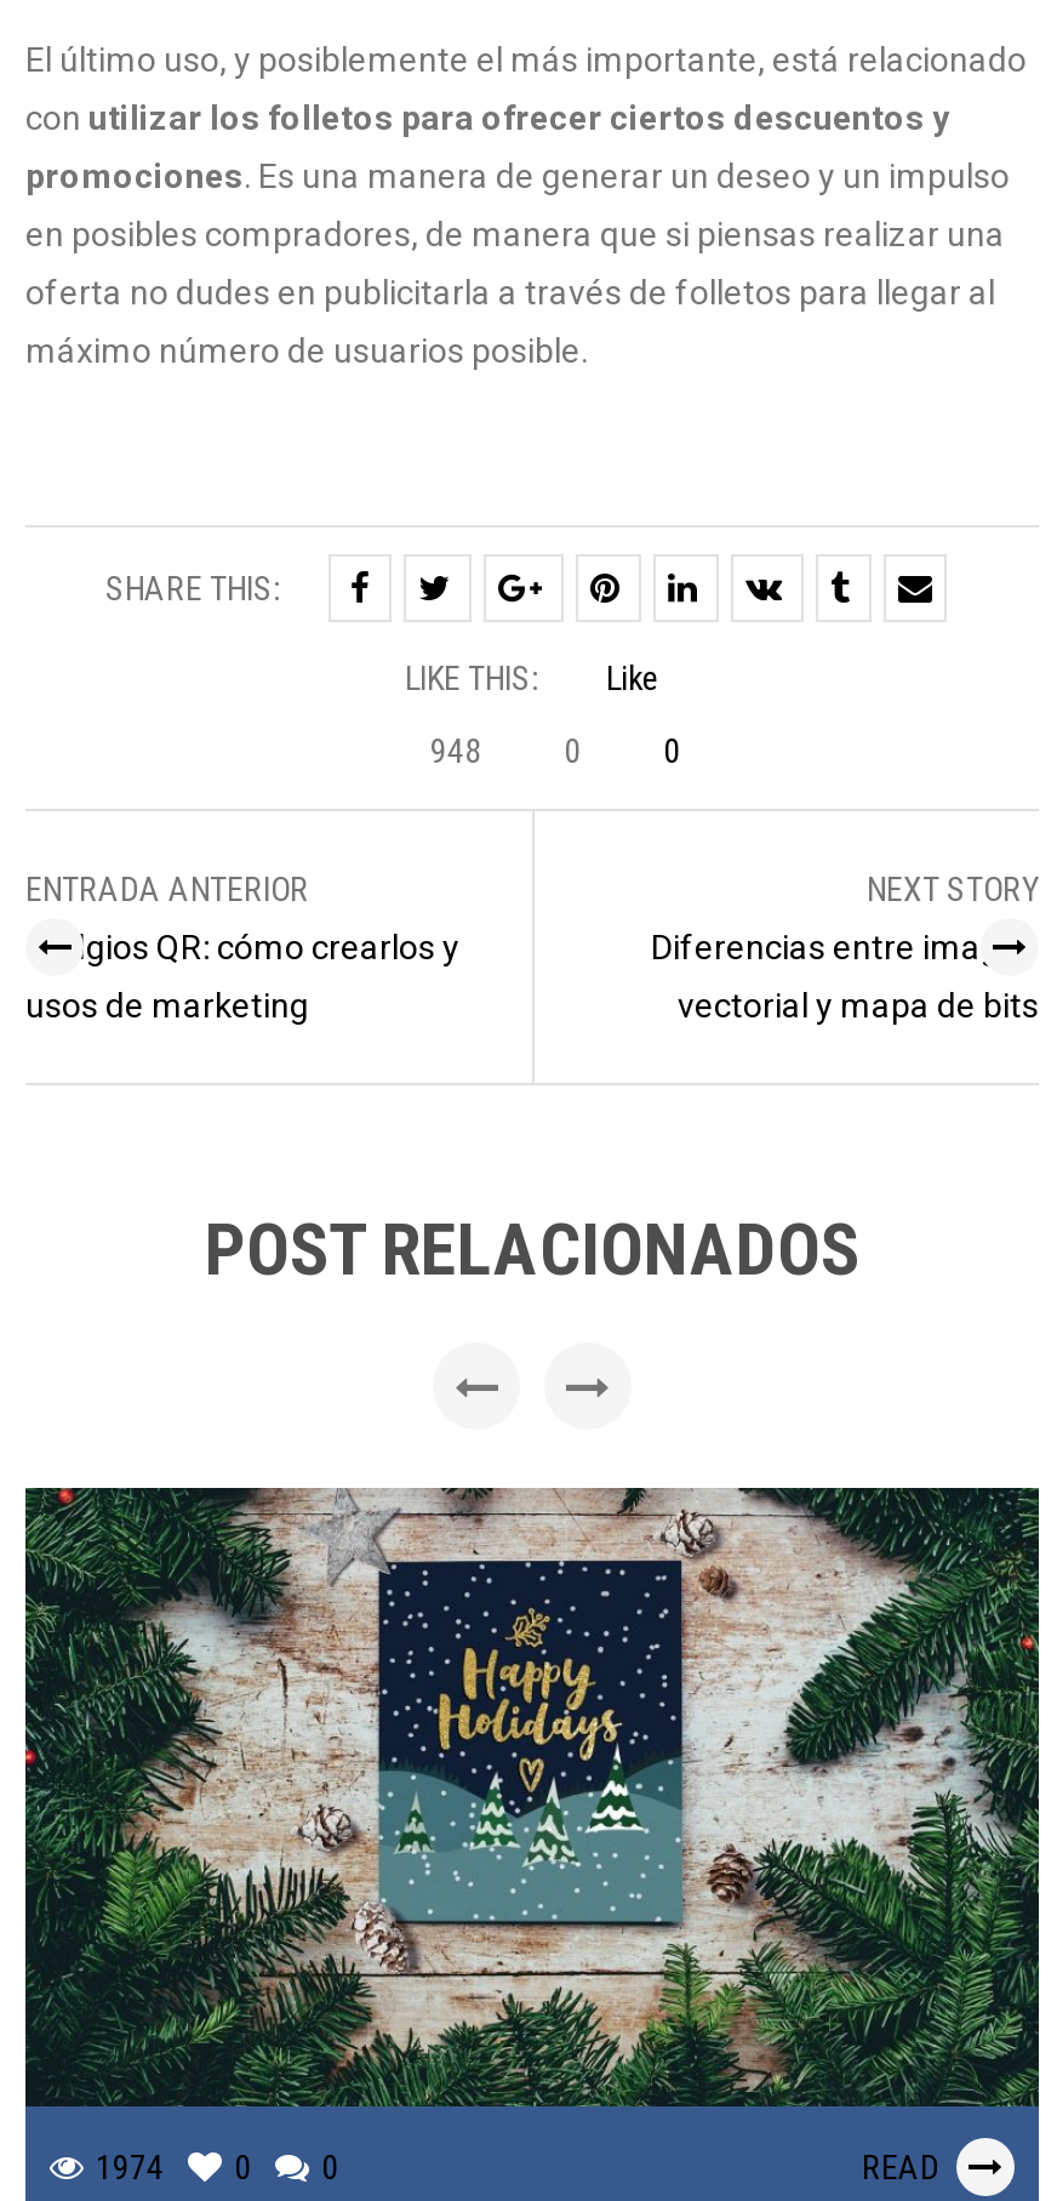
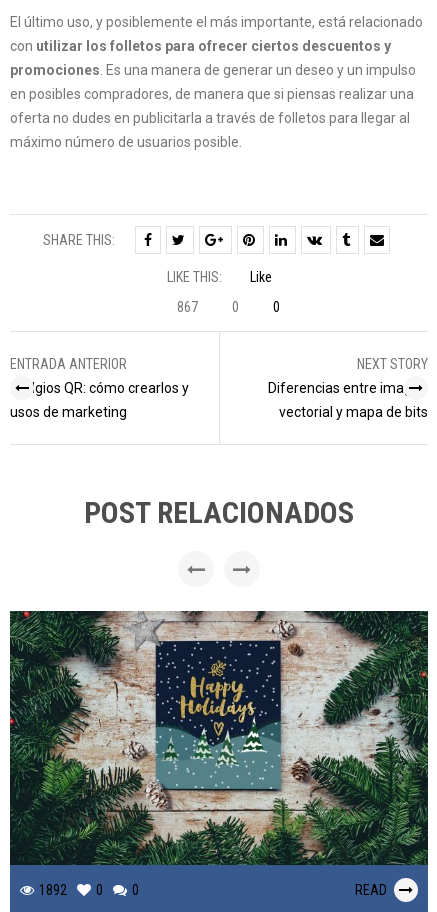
- 948
+ 867

- 1974 0 0
+ 1892 0 0
